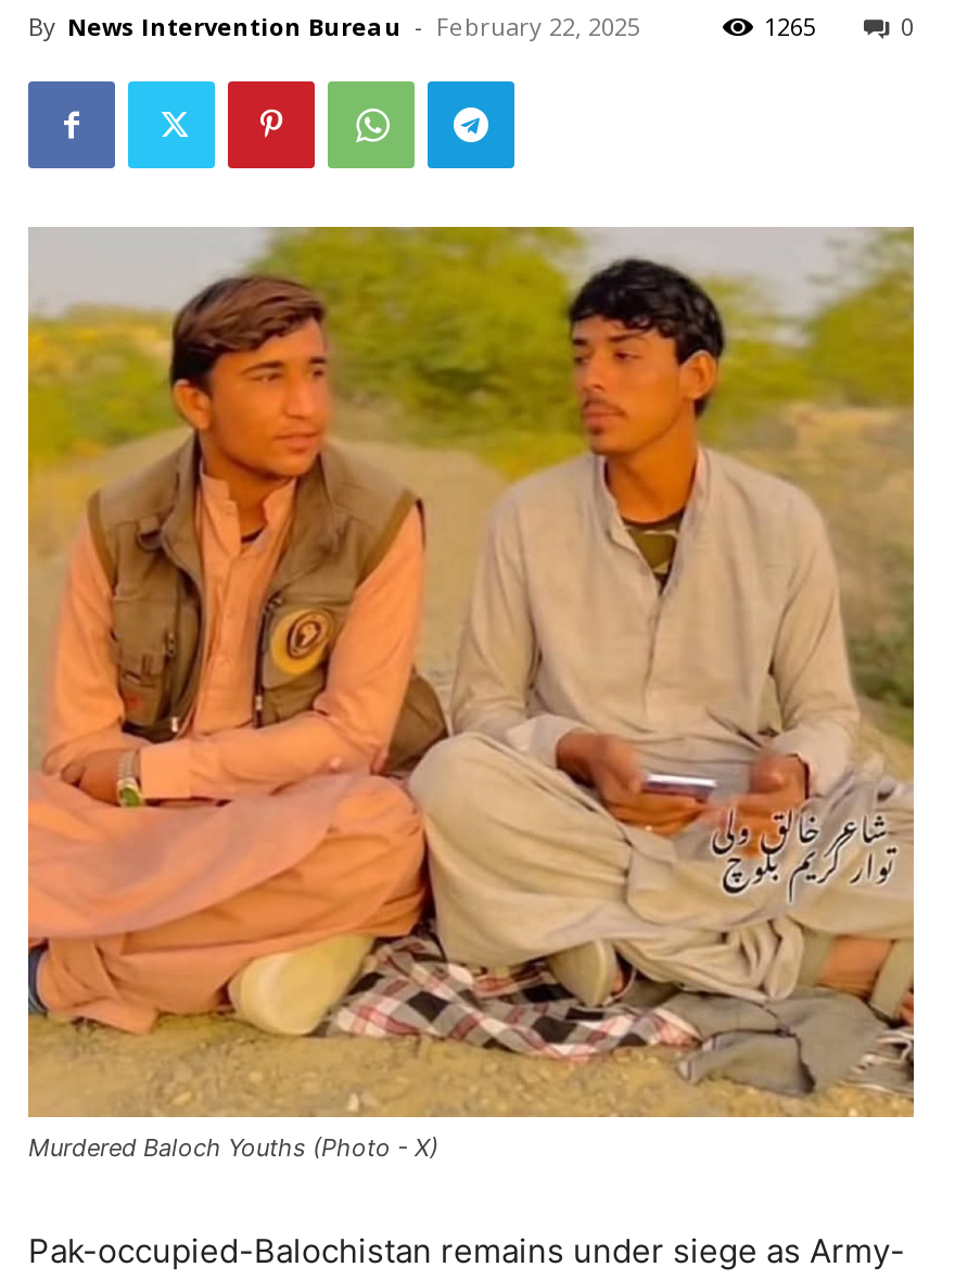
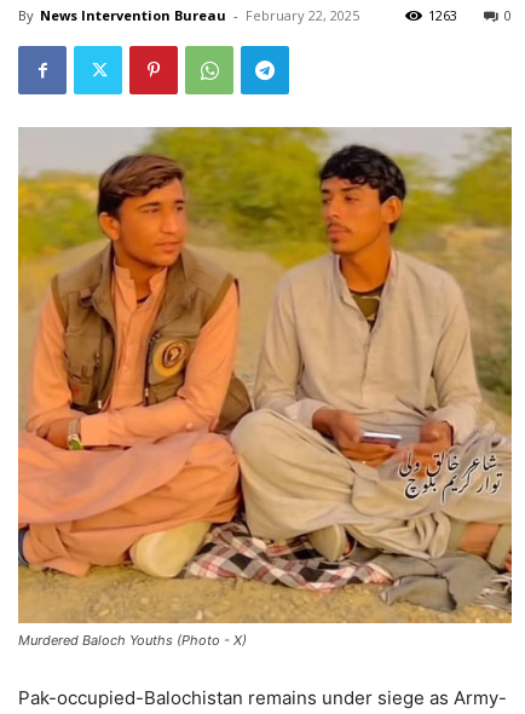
- 1265
+ 1263
